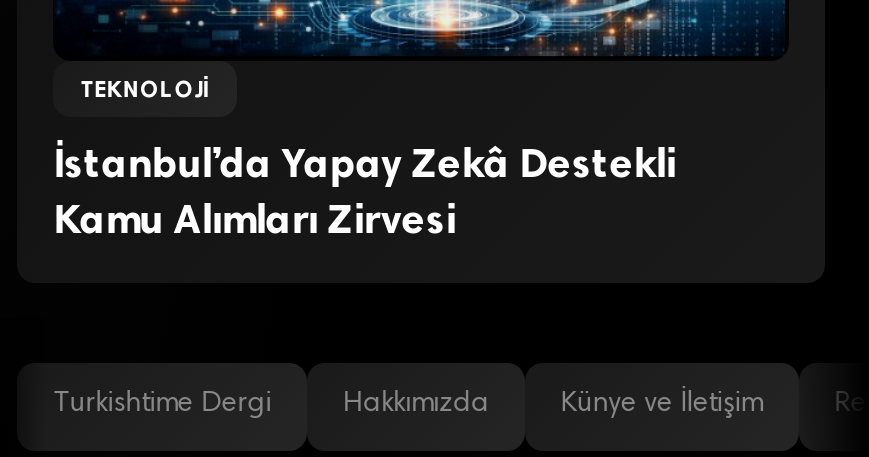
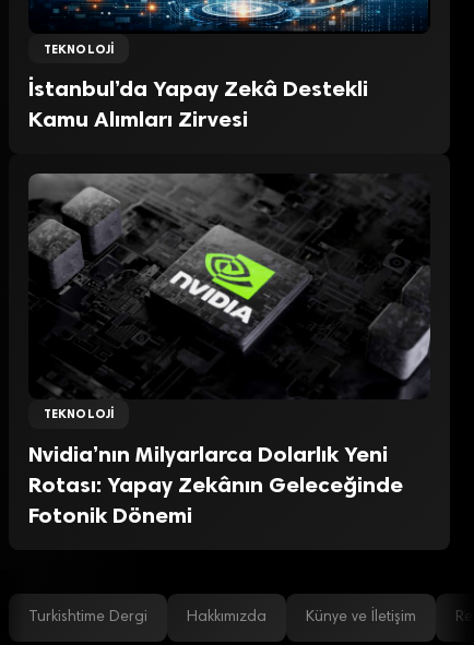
+ [image]
+ TEKNOLOJI
+ Nvidia’nın Milyarlarca Dolarlık Yeni
+ Rotası: Yapay Zekânın Geleceğinde
+ Fotonik Dönemi
